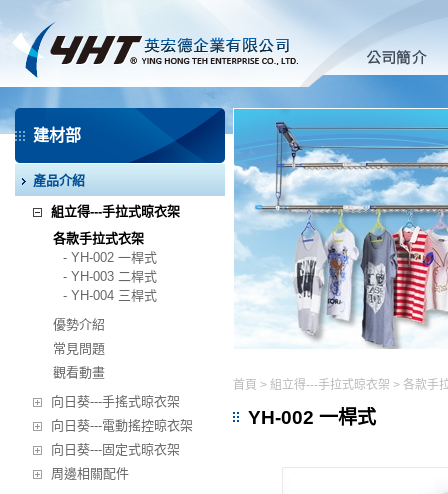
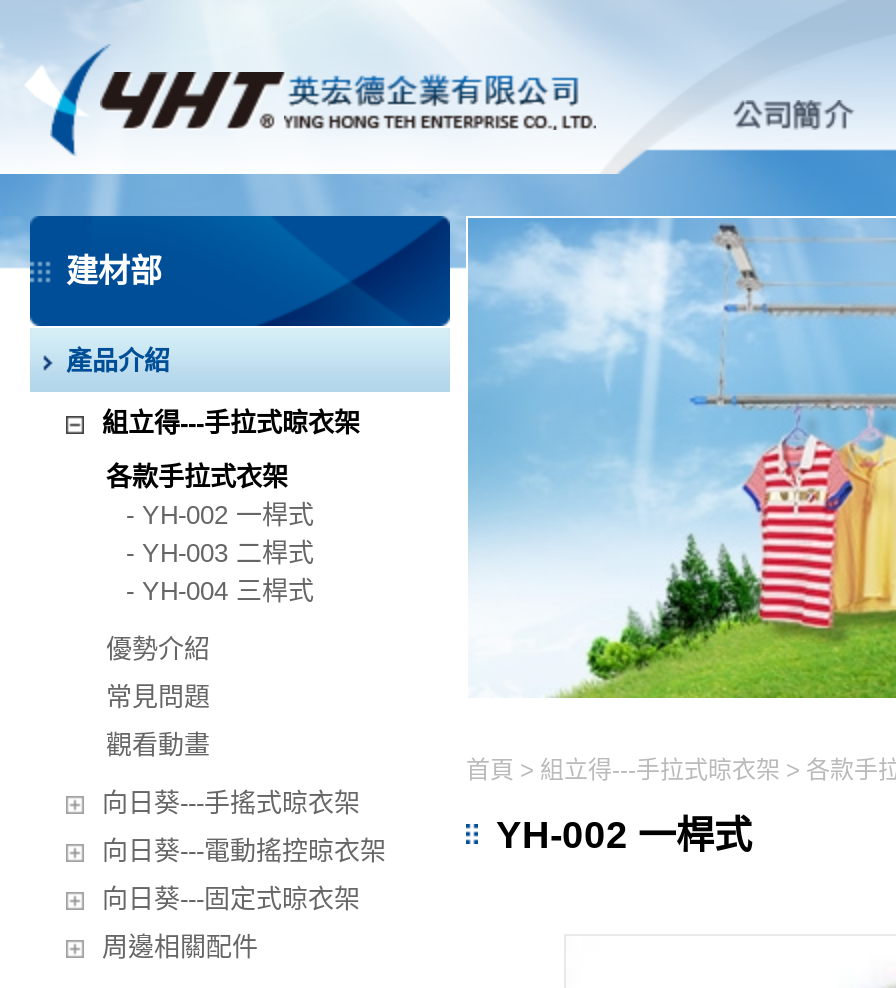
- [image]
+ [image]
